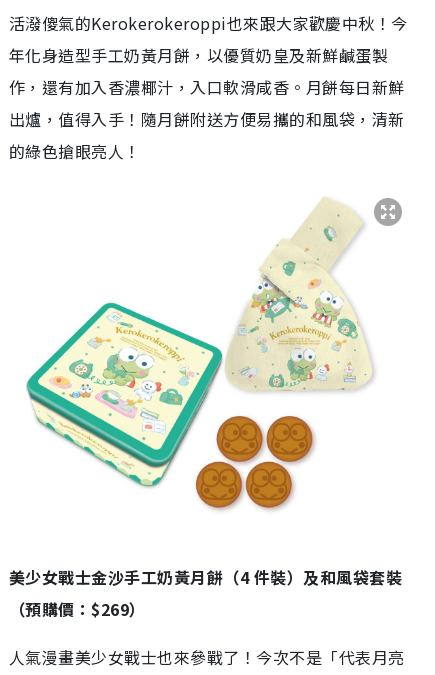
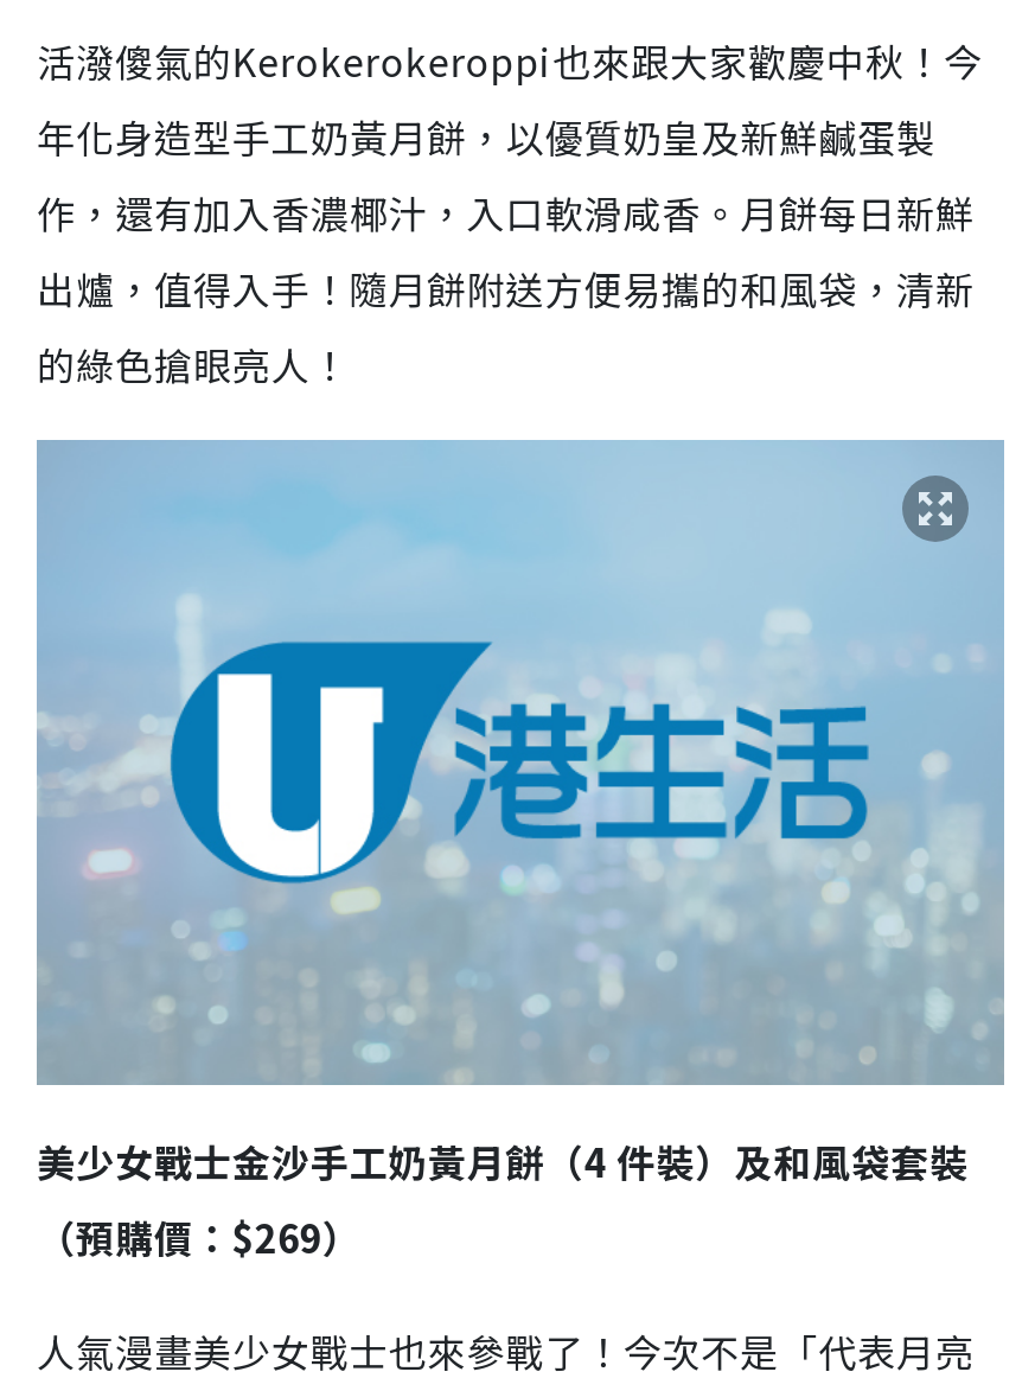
- [image]
+ [image]
